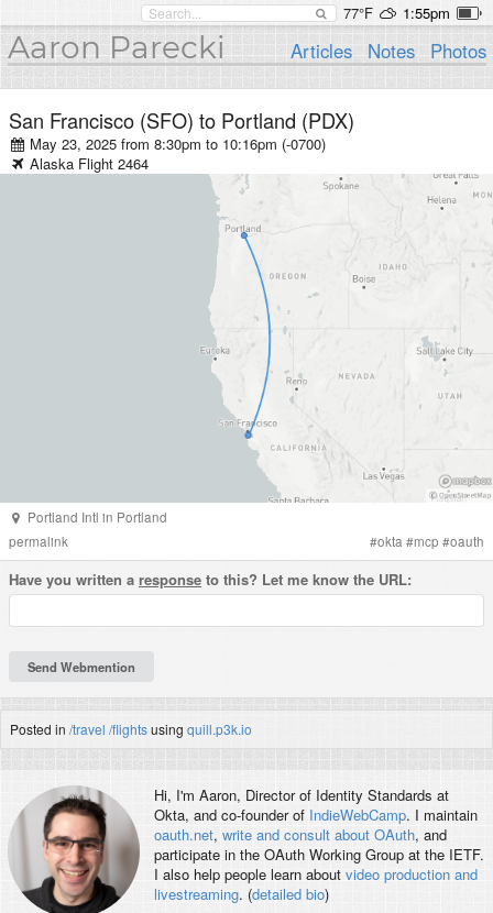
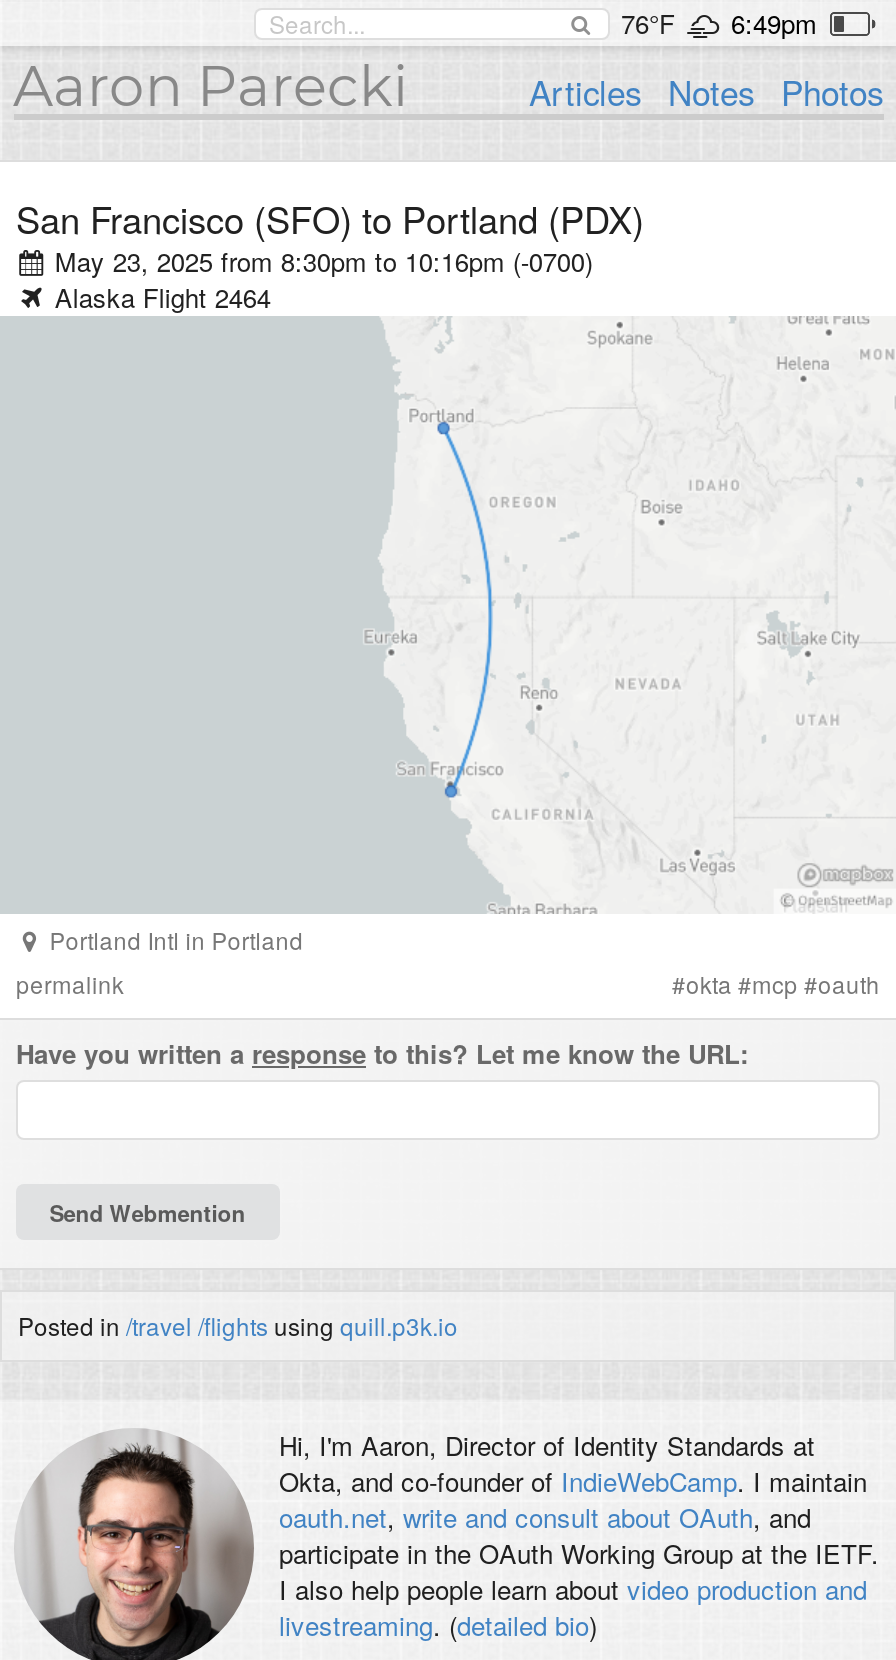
- 77°F
- 1:55pm
+ 76°F
+ 6:49pm
